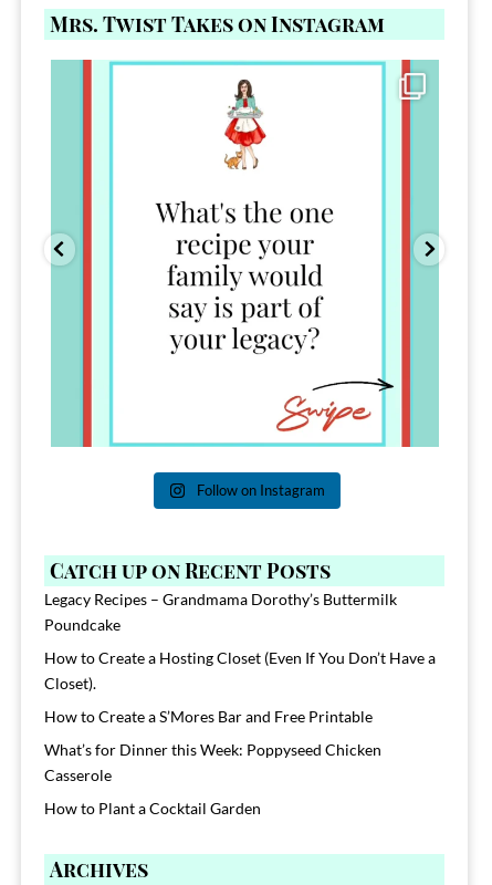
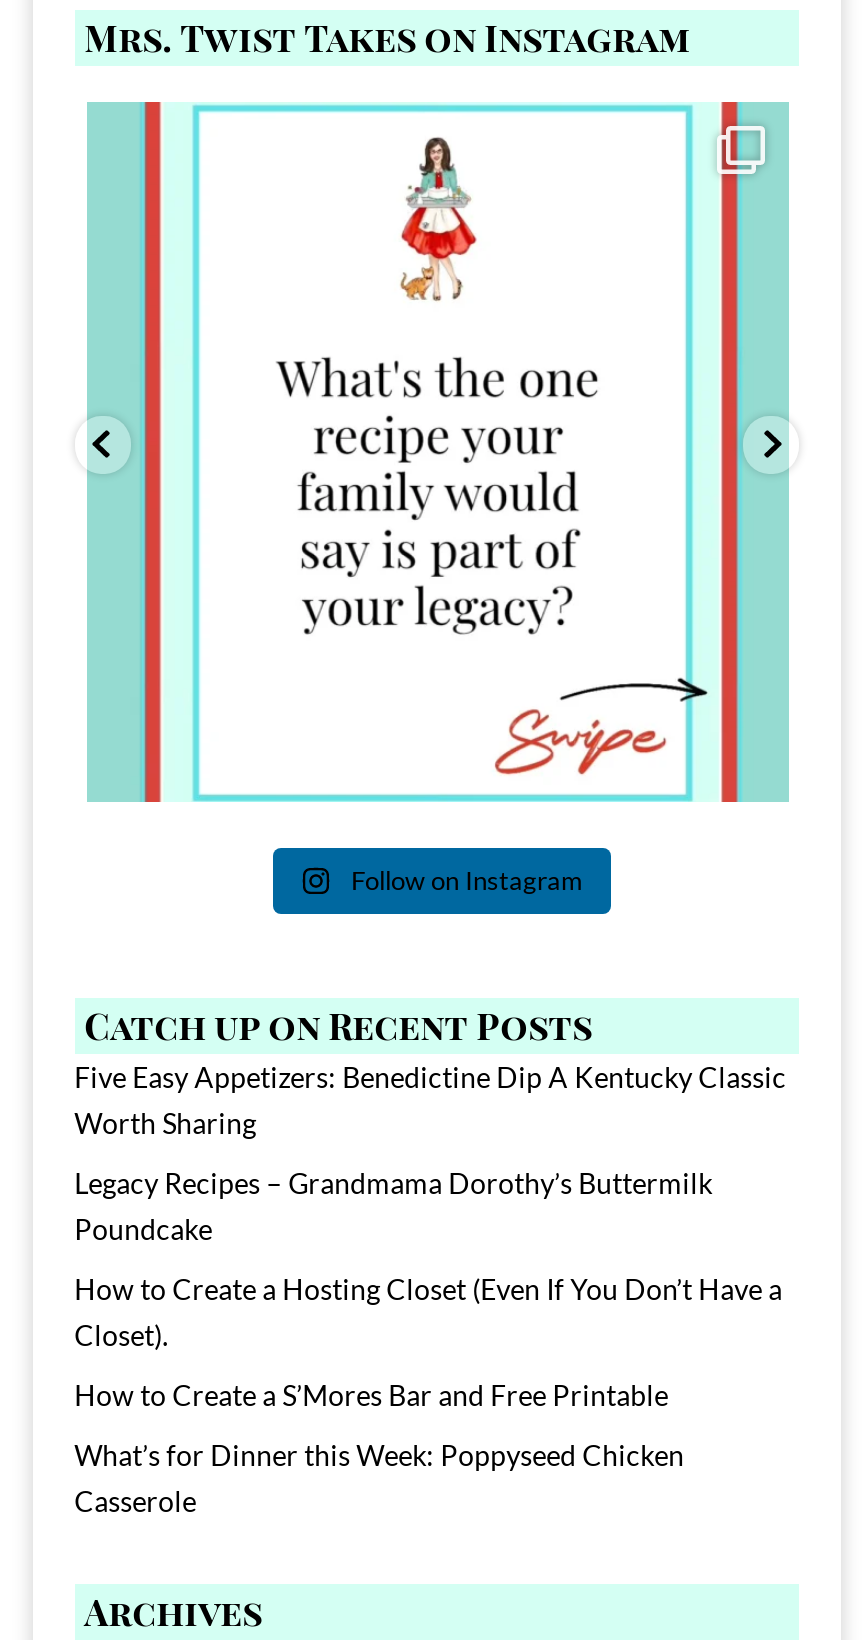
+ Five Easy Appetizers: Benedictine Dip A Kentucky Classic
+ Worth Sharing

moved down: Legacy Recipes – Grandmama Dorothy’s Buttermilk | Poundcake | How to Create a Hosting Closet (Even If You Don’t Have a | Closet). | How to Create a S’Mores Bar and Free Printable | What’s for Dinner this Week: Poppyseed Chicken | Casserole

- How to Plant a Cocktail Garden
